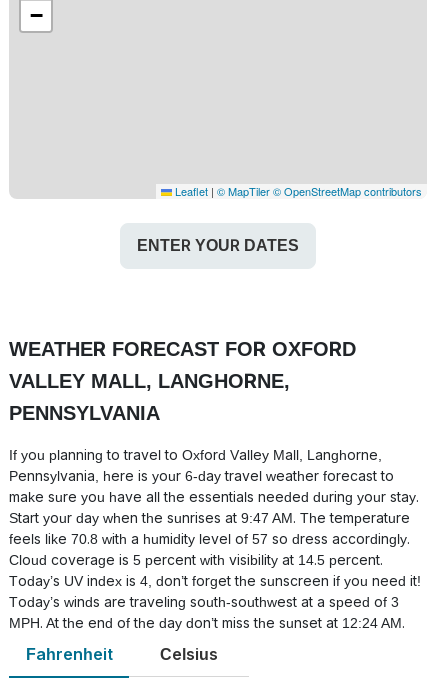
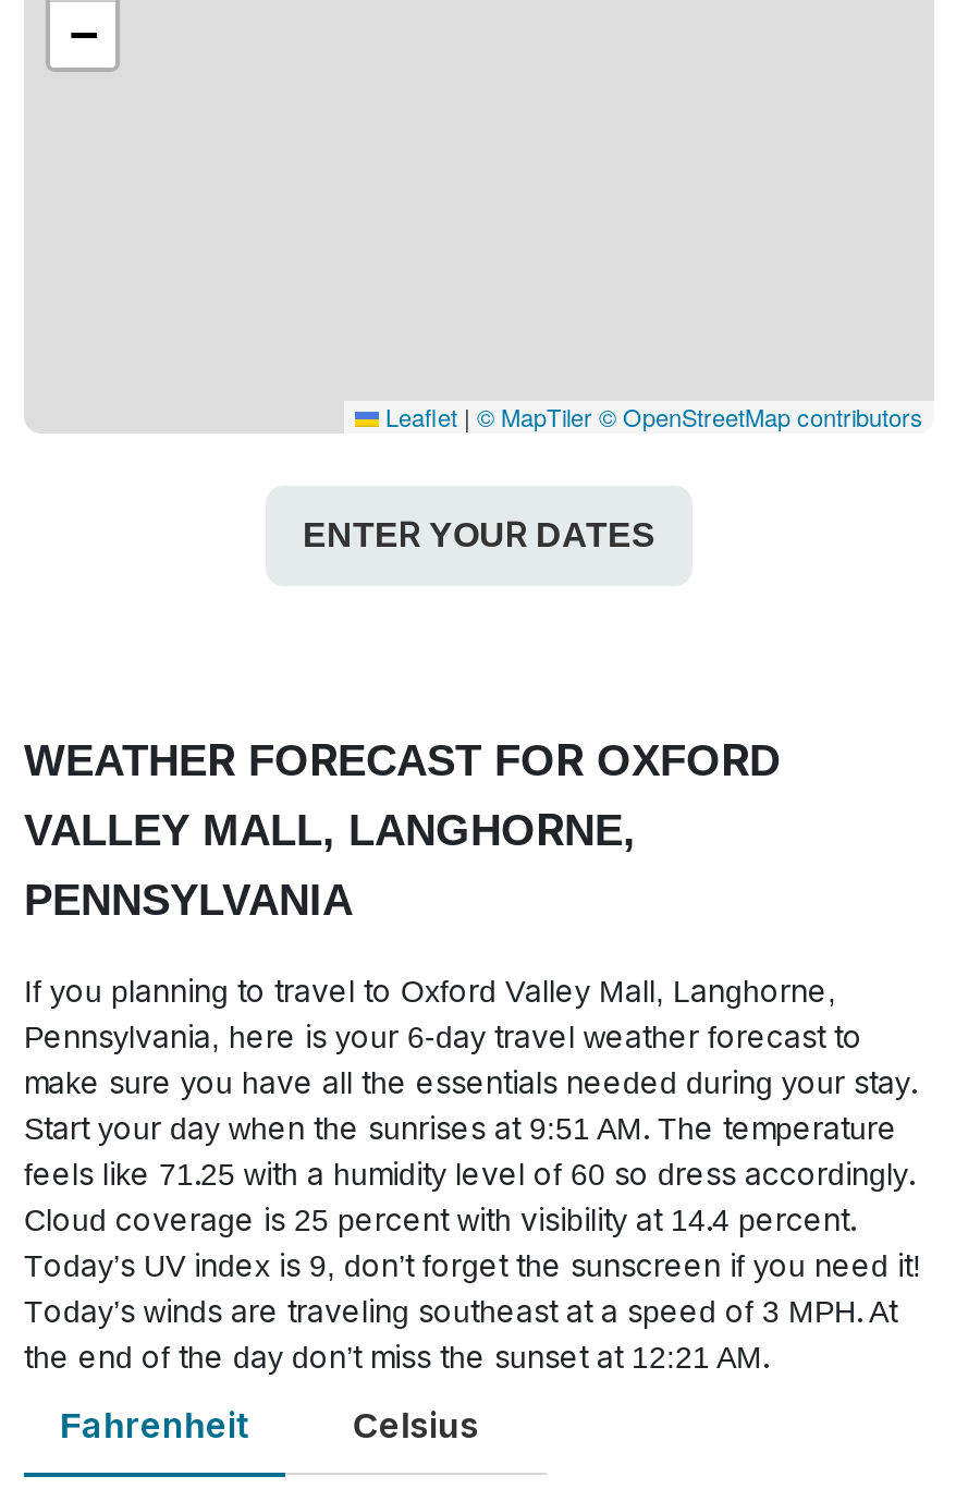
- Start your day when the sunrises at 9:47 AM. The temperature
- feels like 70.8 with a humidity level of 57 so dress accordingly.
- Cloud coverage is 5 percent with visibility at 14.5 percent.
- Today’s UV index is 4, don’t forget the sunscreen if you need it!
- Today’s winds are traveling south-southwest at a speed of 3
- MPH. At the end of the day don’t miss the sunset at 12:24 AM.
+ Start your day when the sunrises at 9:51 AM. The temperature
+ feels like 71.25 with a humidity level of 60 so dress accordingly.
+ Cloud coverage is 25 percent with visibility at 14.4 percent.
+ Today’s UV index is 9, don’t forget the sunscreen if you need it!
+ Today’s winds are traveling southeast at a speed of 3 MPH. At
+ the end of the day don’t miss the sunset at 12:21 AM.
